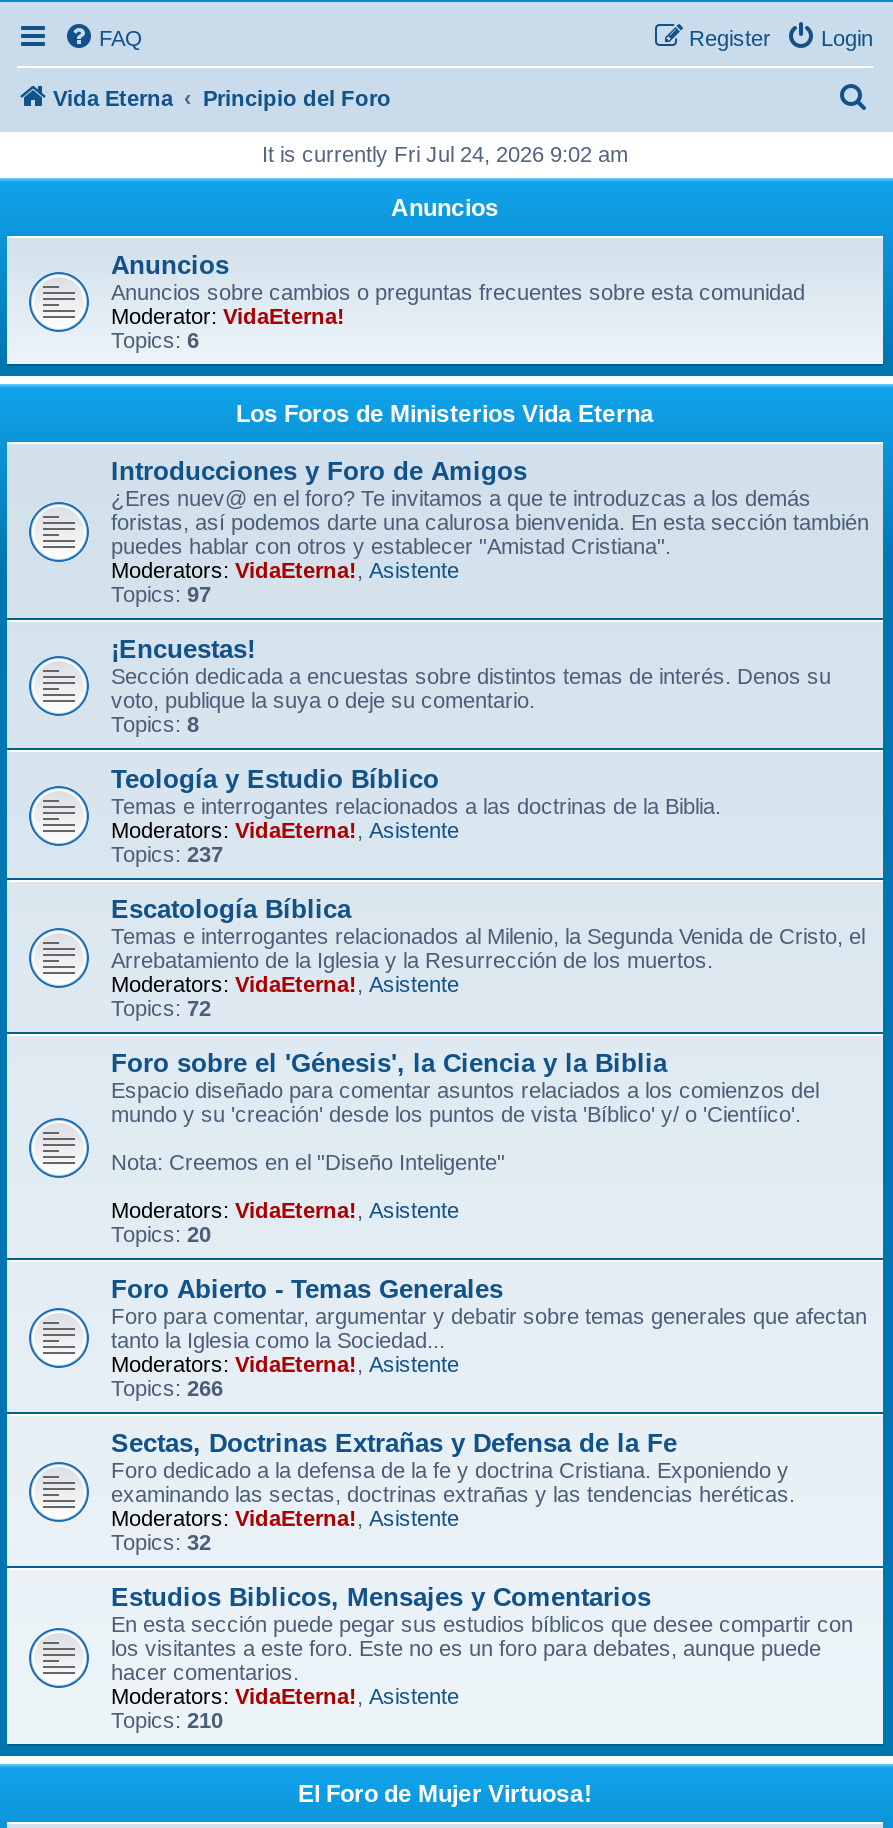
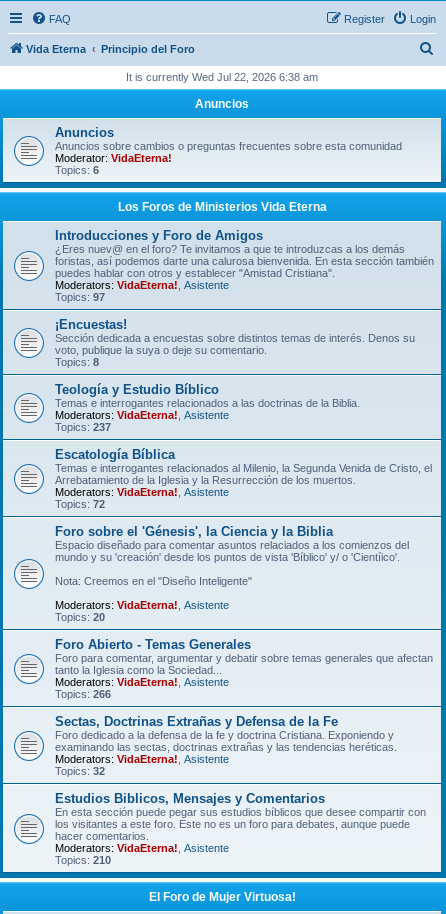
- It is currently Fri Jul 24, 2026 9:02 am
+ It is currently Wed Jul 22, 2026 6:38 am
